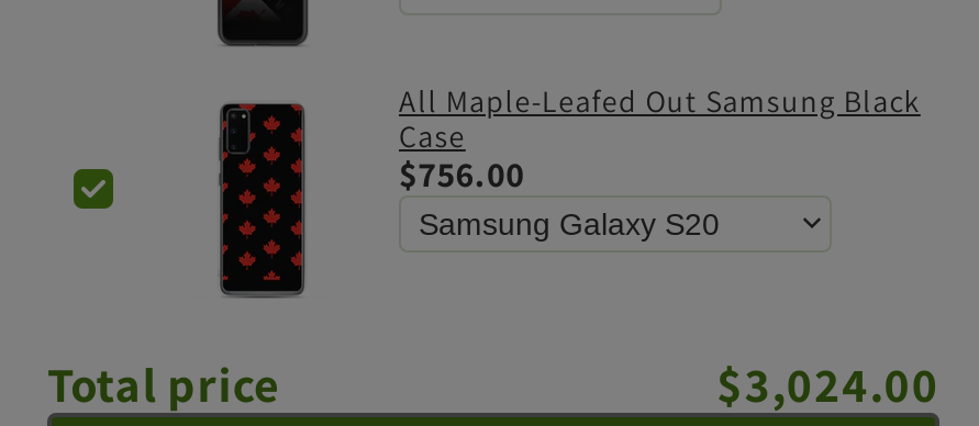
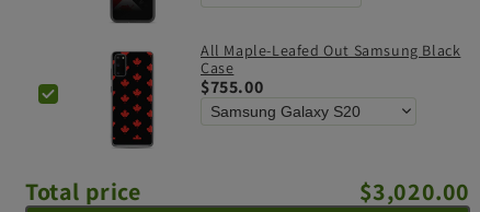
- $756.00
+ $755.00

- $3,024.00
+ $3,020.00
